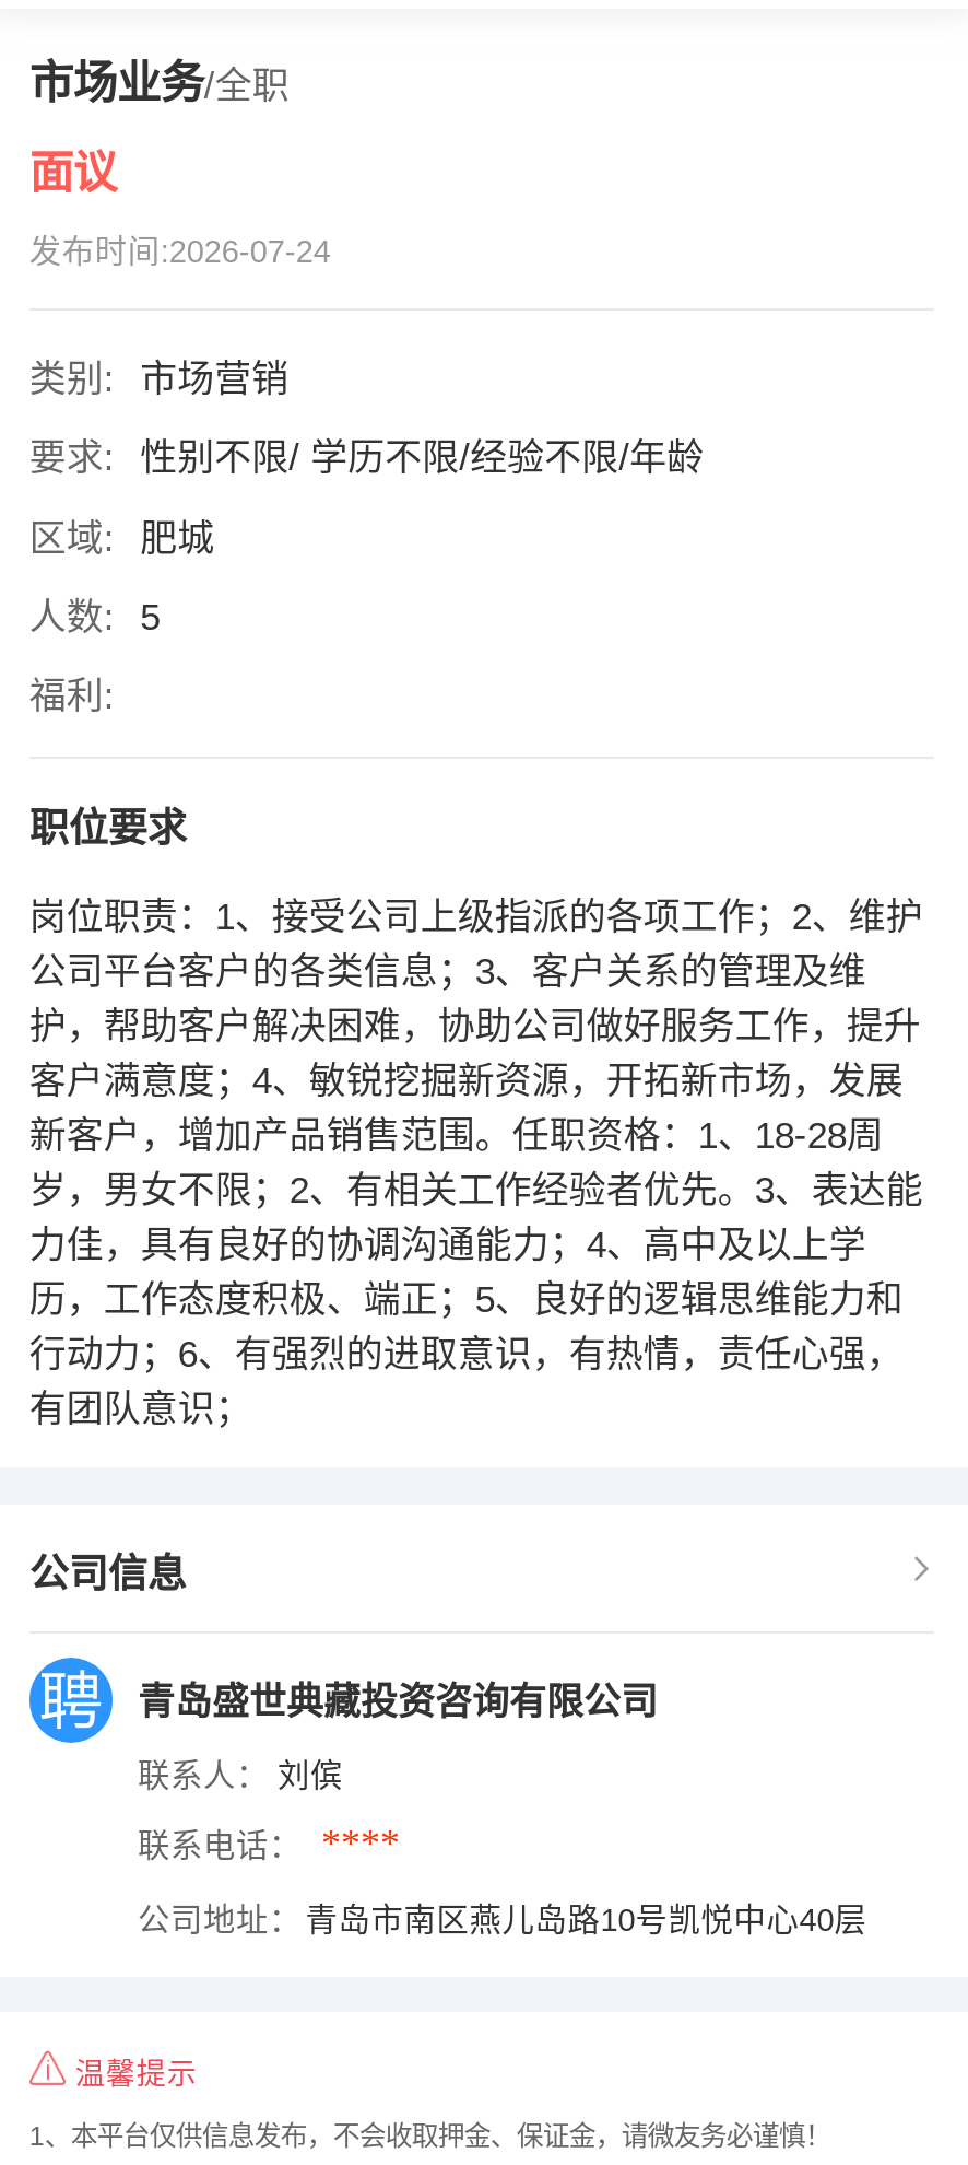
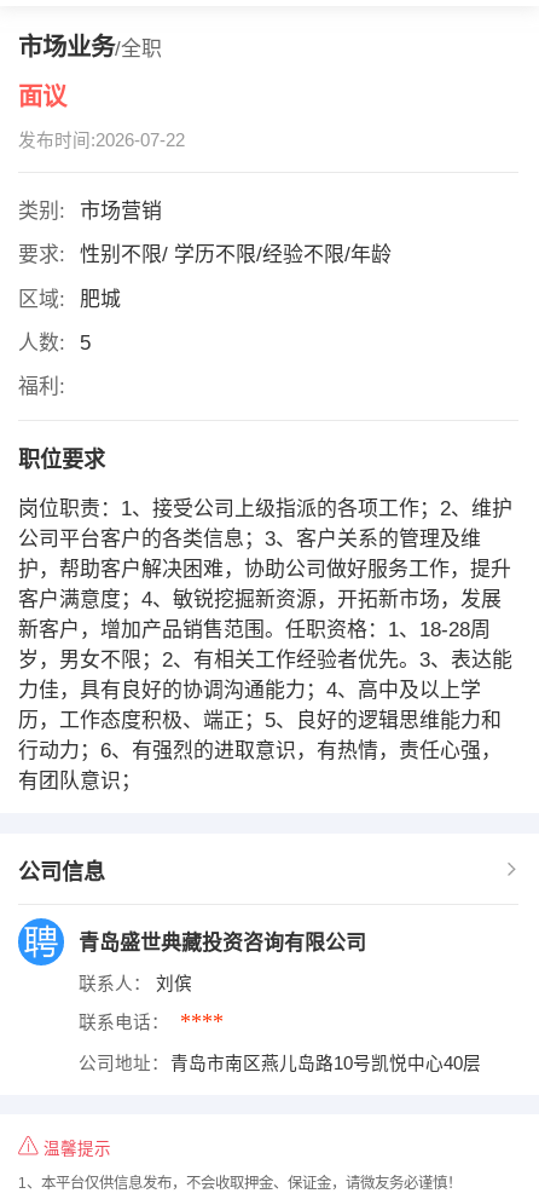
- 发布时间:2026-07-24
+ 发布时间:2026-07-22
